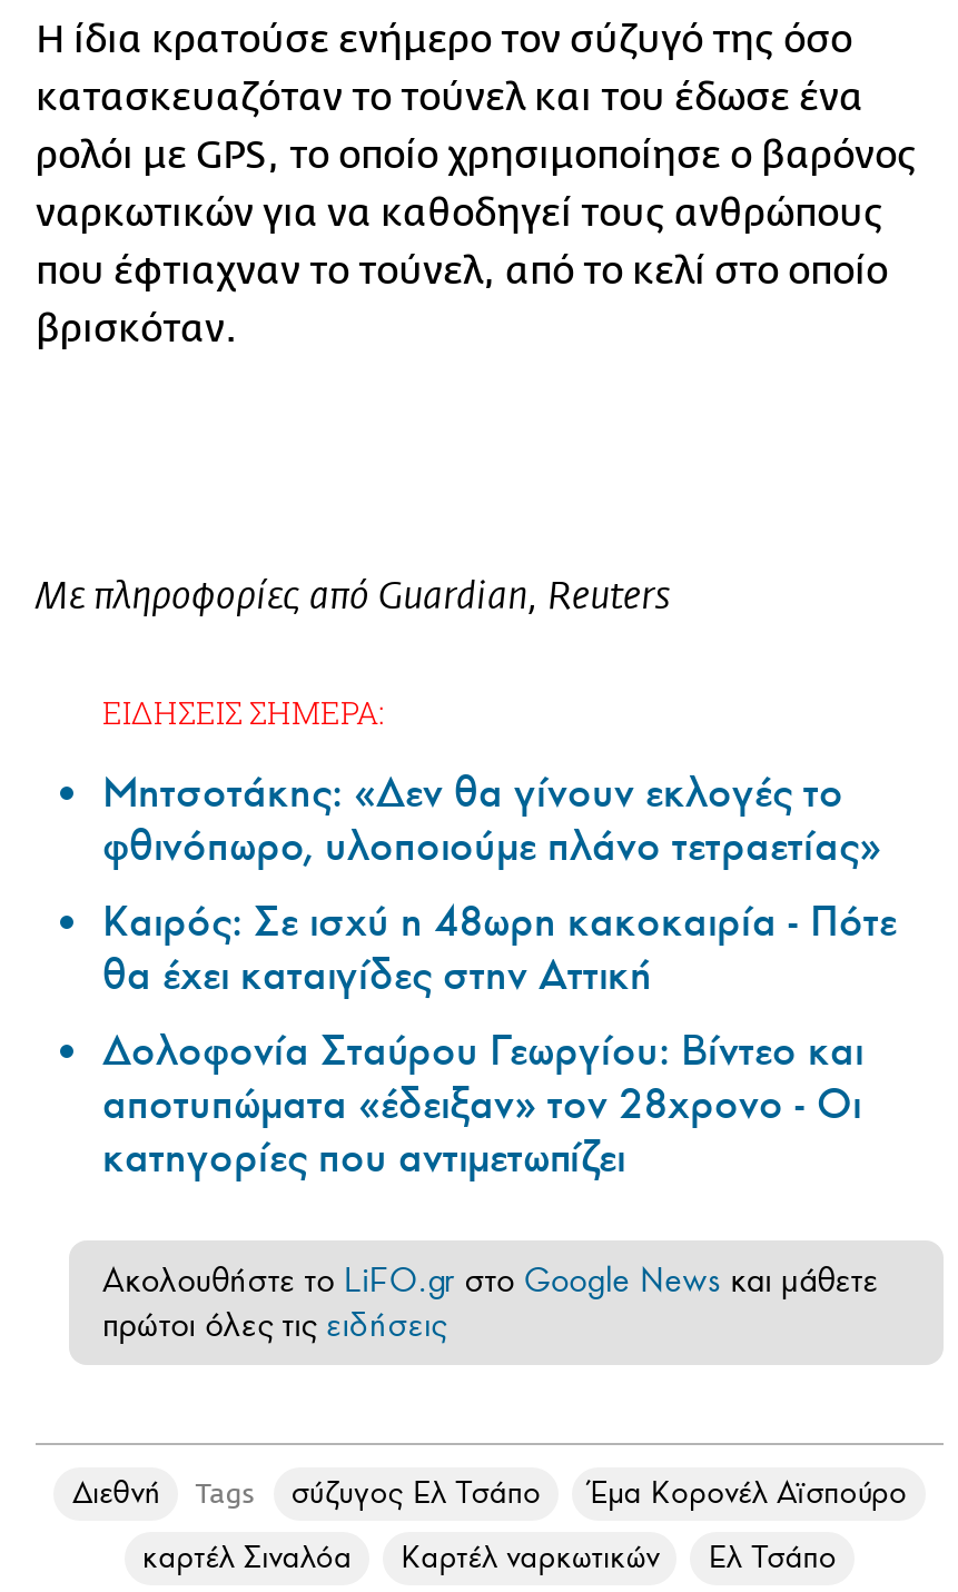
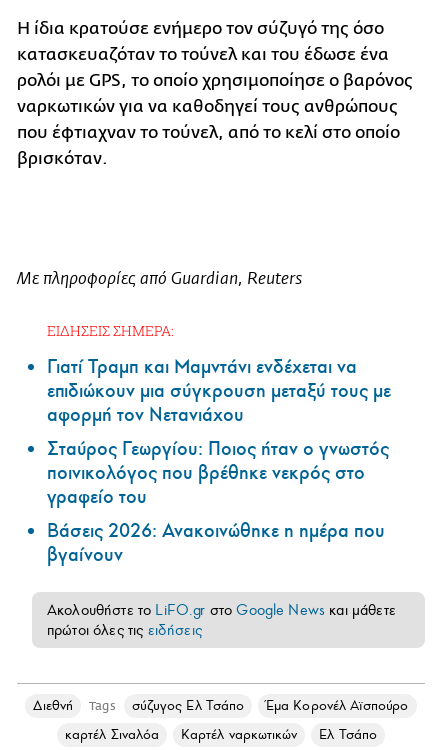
- Μητσοτάκης: «Δεν θα γίνουν εκλογές το
- φθινόπωρο, υλοποιούμε πλάνο τετραετίας»
- Καιρός: Σε ισχύ η 48ωρη κακοκαιρία - Πότε
- θα έχει καταιγίδες στην Αττική
- Δολοφονία Σταύρου Γεωργίου: Βίντεο και
- αποτυπώματα «έδειξαν» τον 28χρονο - Οι
- κατηγορίες που αντιμετωπίζει
+ Γιατί Τραμπ και Μαμντάνι ενδέχεται να
+ επιδιώκουν μια σύγκρουση μεταξύ τους με
+ αφορμή τον Νετανιάχου
+ Σταύρος Γεωργίου: Ποιος ήταν ο γνωστός
+ ποινικολόγος που βρέθηκε νεκρός στο
+ γραφείο του
+ Βάσεις 2026: Ανακοινώθηκε η ημέρα που
+ βγαίνουν
